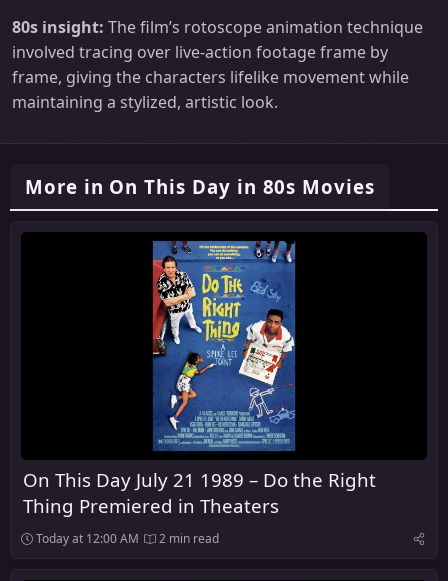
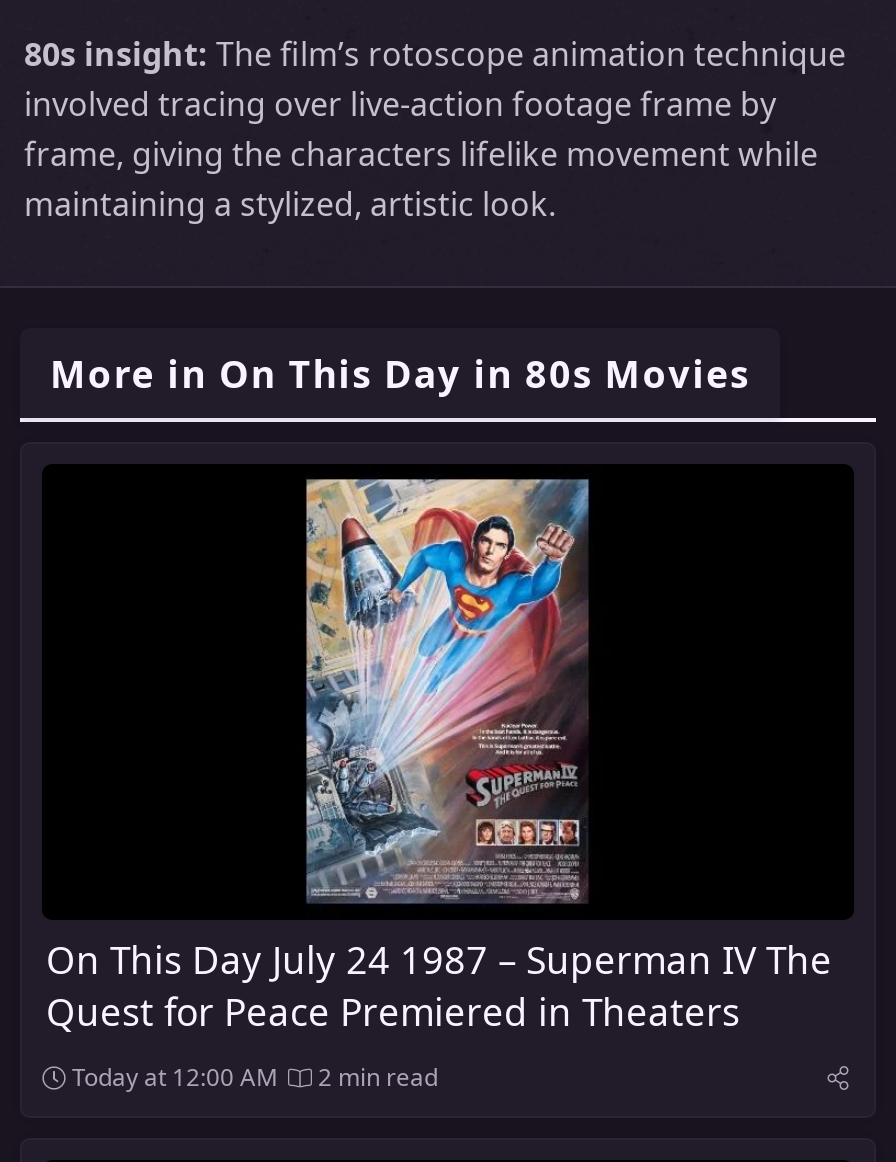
- [image]
- On This Day July 21 1989 – Do the Right
- Thing Premiered in Theaters
+ [image]
+ On This Day July 24 1987 – Superman IV The
+ Quest for Peace Premiered in Theaters
